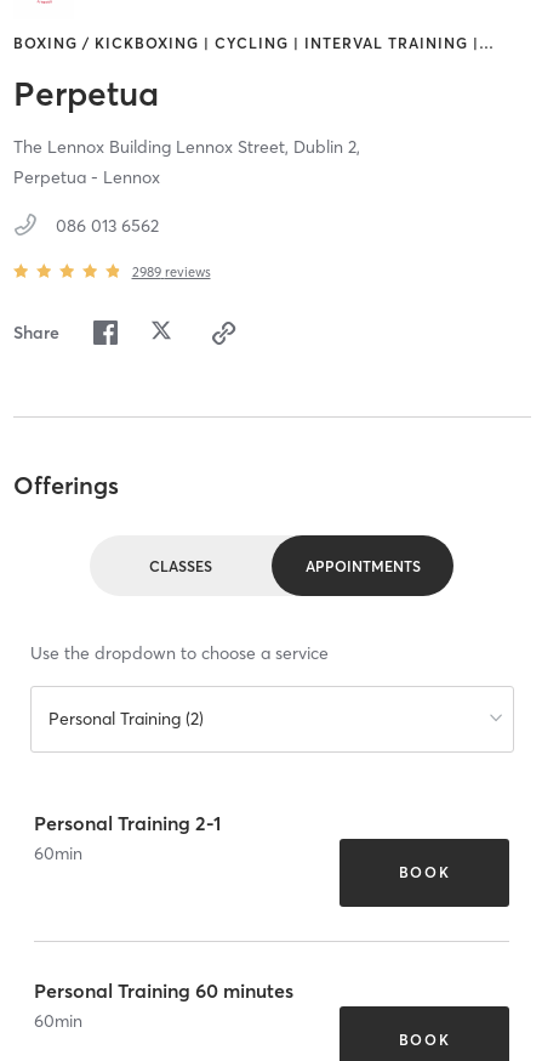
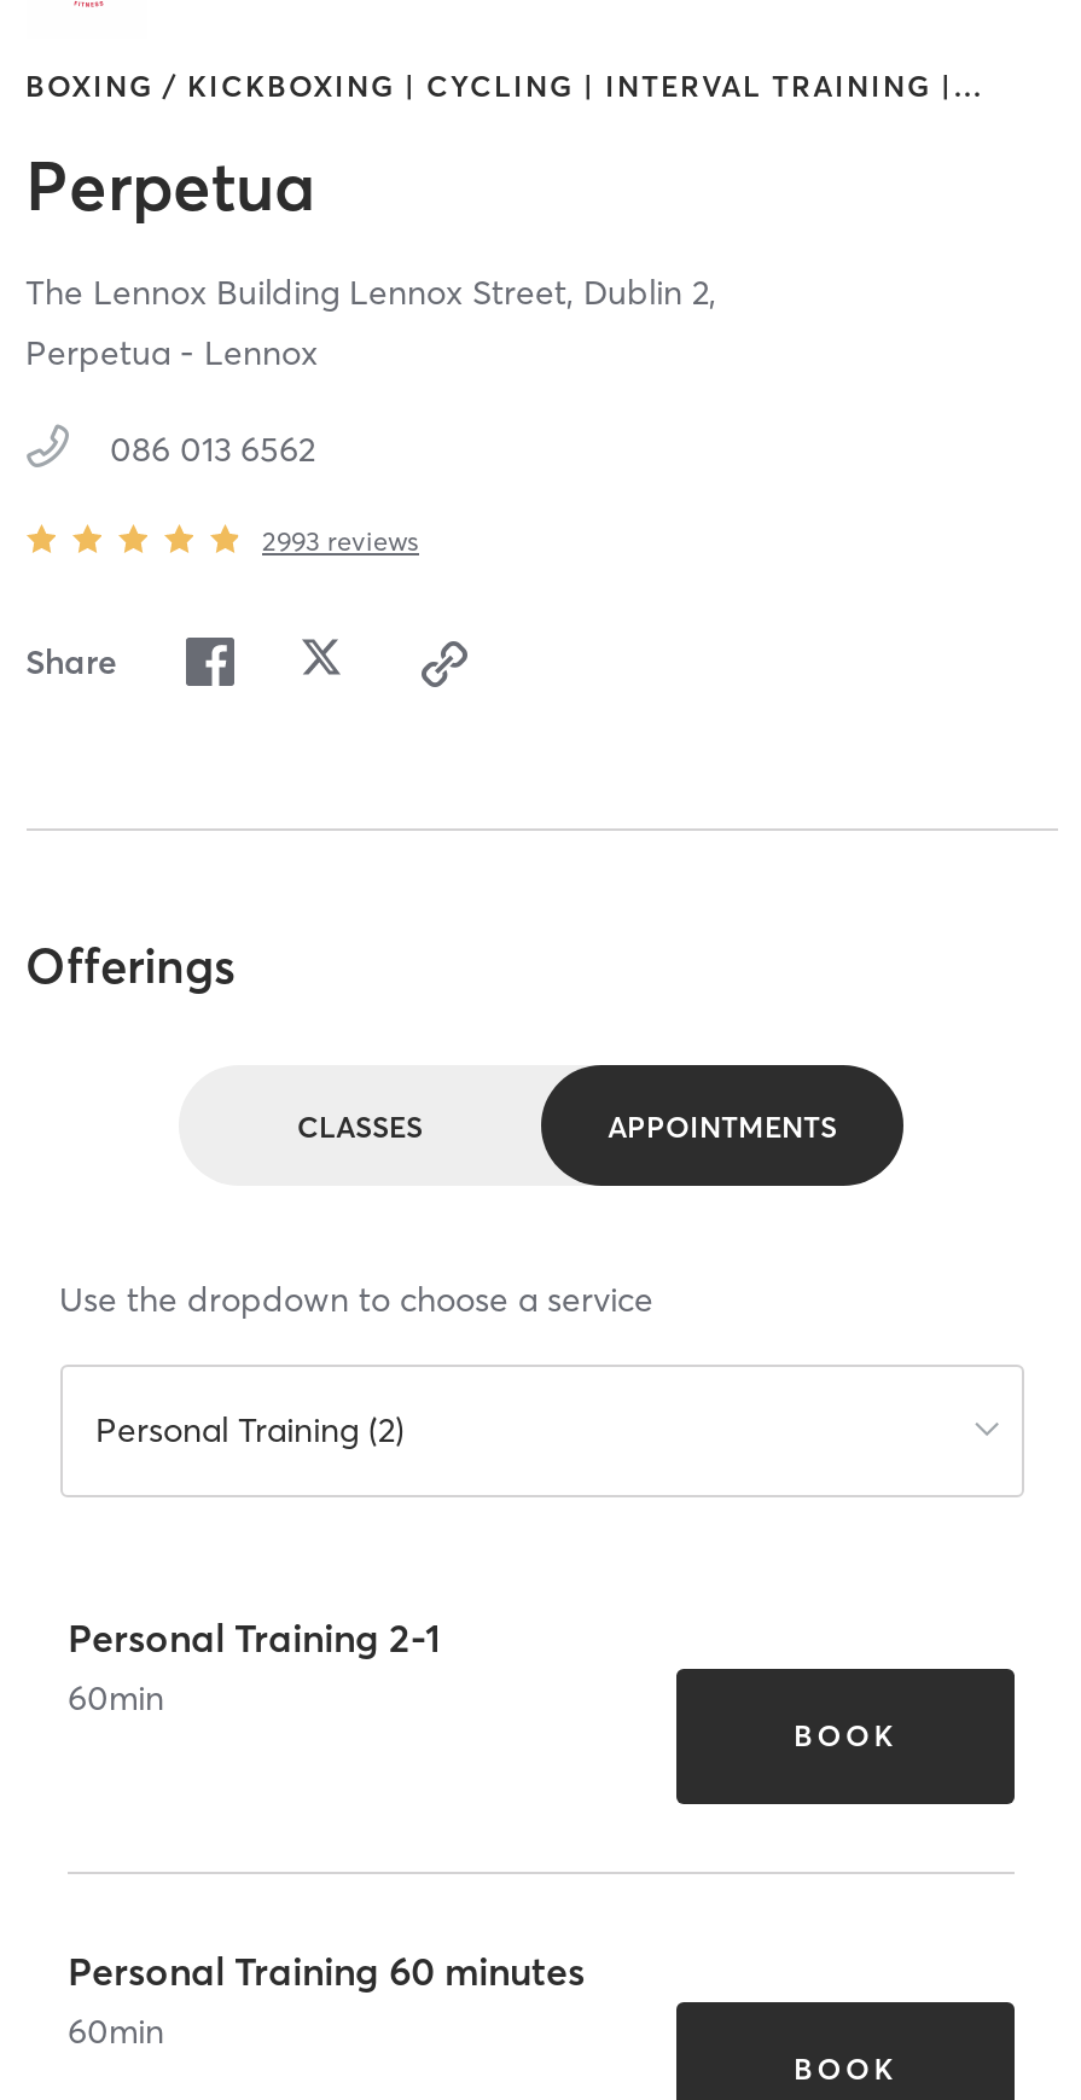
- 2989 reviews
+ 2993 reviews
